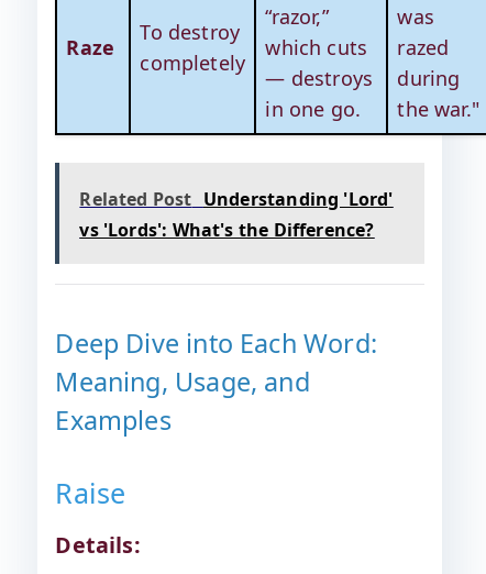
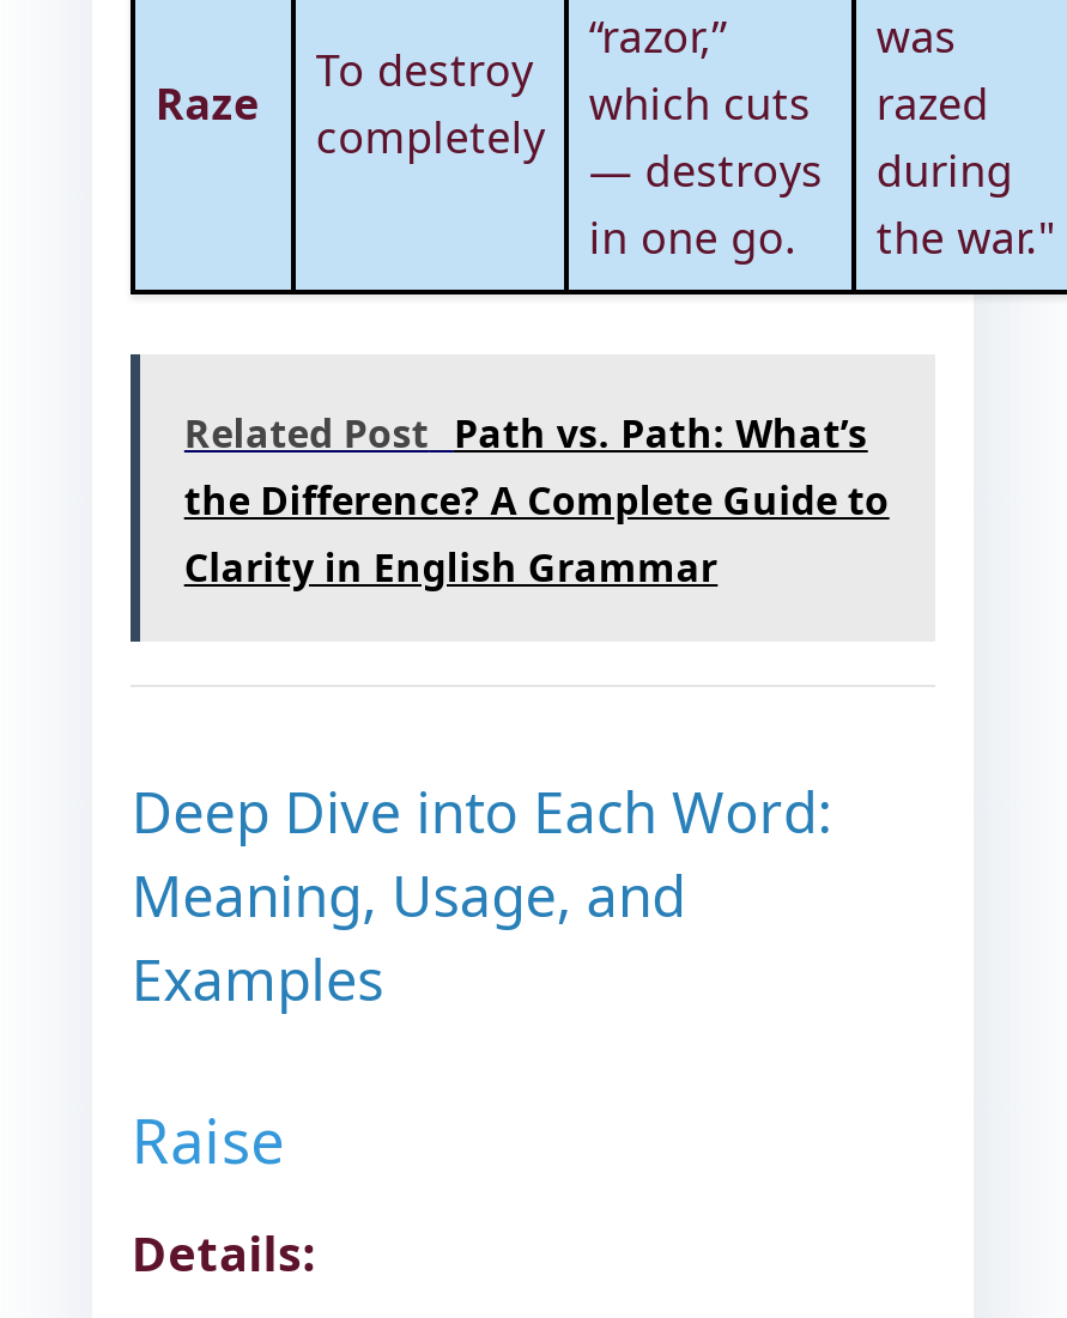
- Related Post Understanding 'Lord'
- vs 'Lords': What's the Difference?
+ Related Post Path vs. Path: What’s
+ the Difference? A Complete Guide to
+ Clarity in English Grammar
